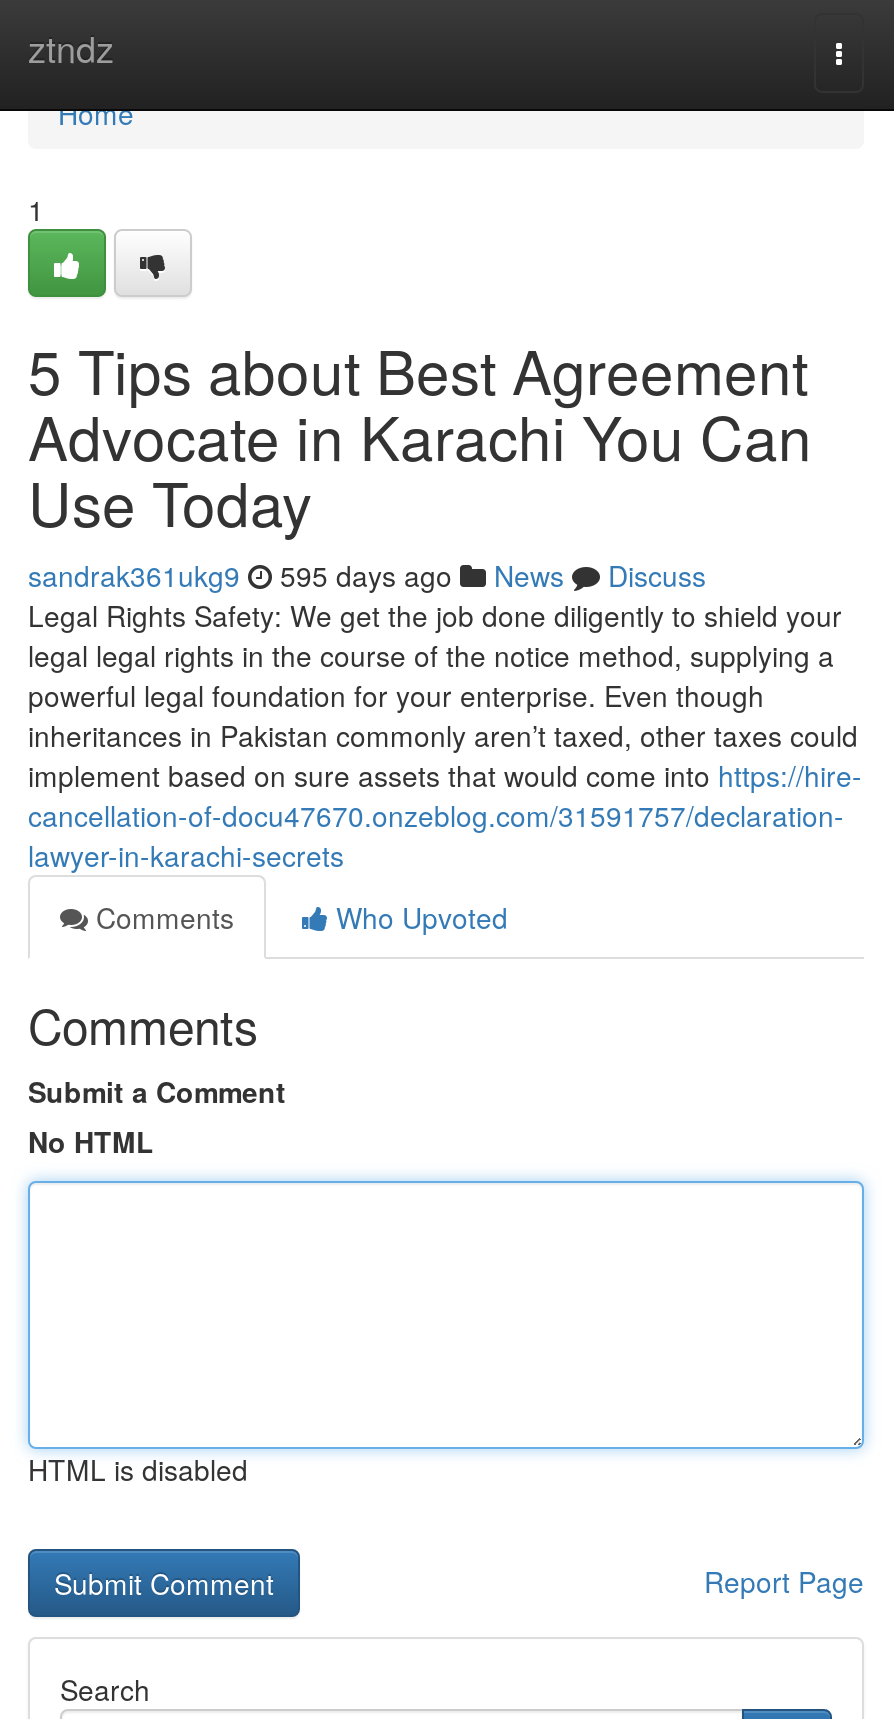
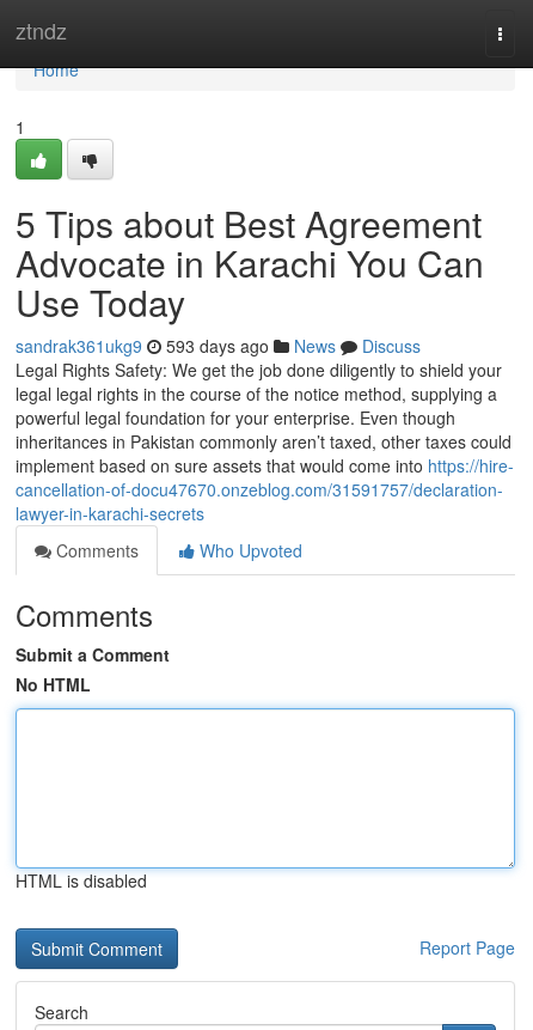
- sandrak361ukg9 595 days ago News Discuss
+ sandrak361ukg9 593 days ago News Discuss
